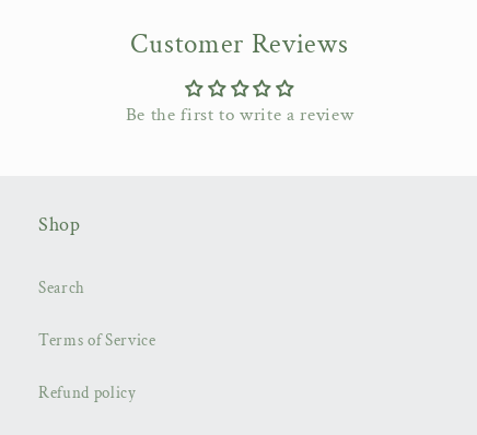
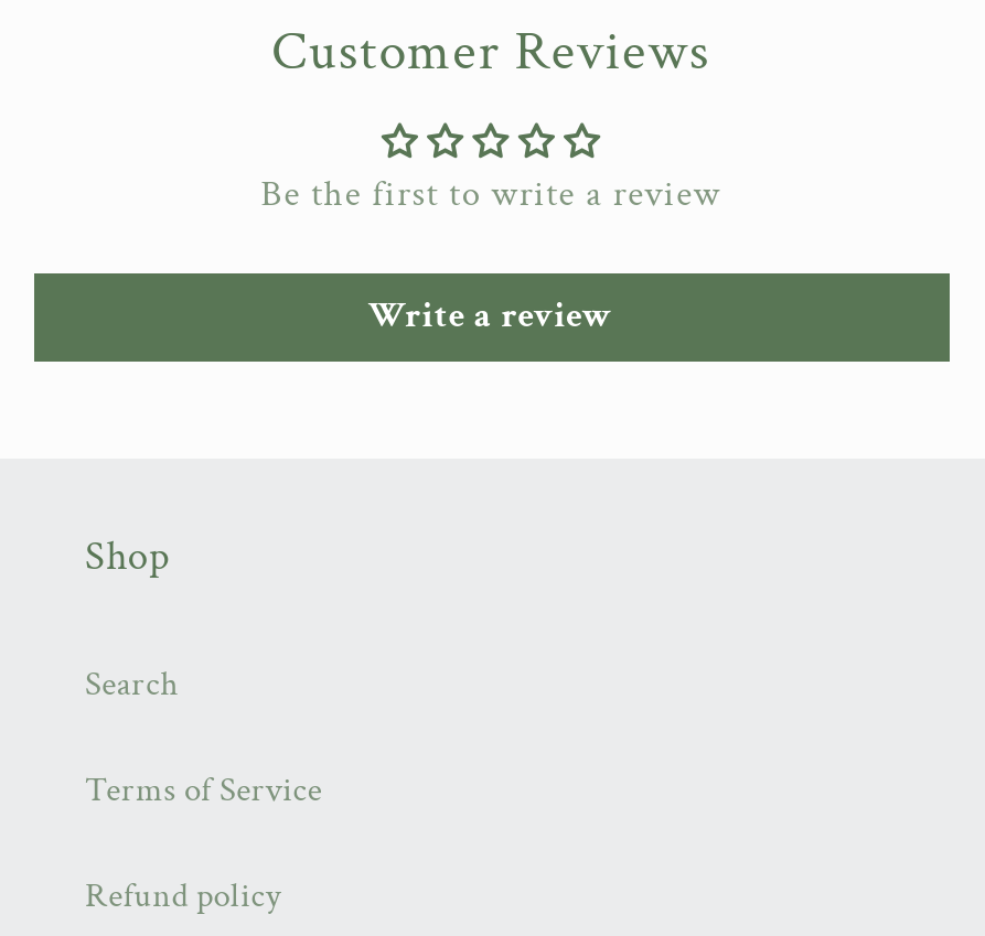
+ Write a review
